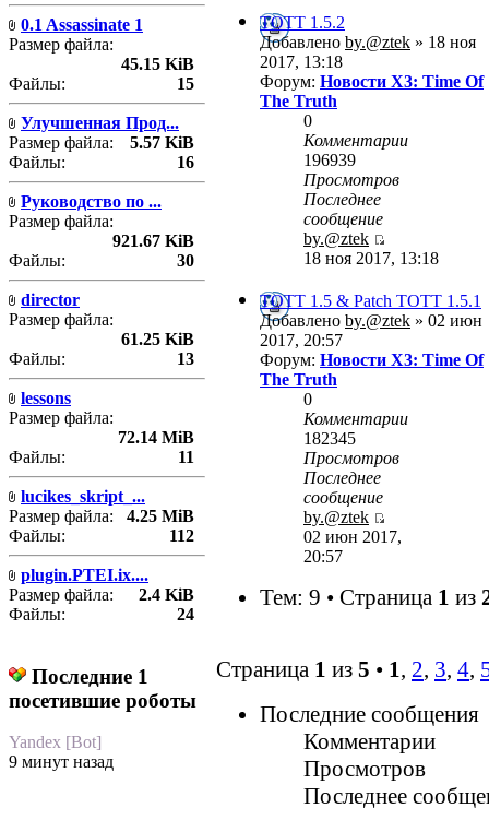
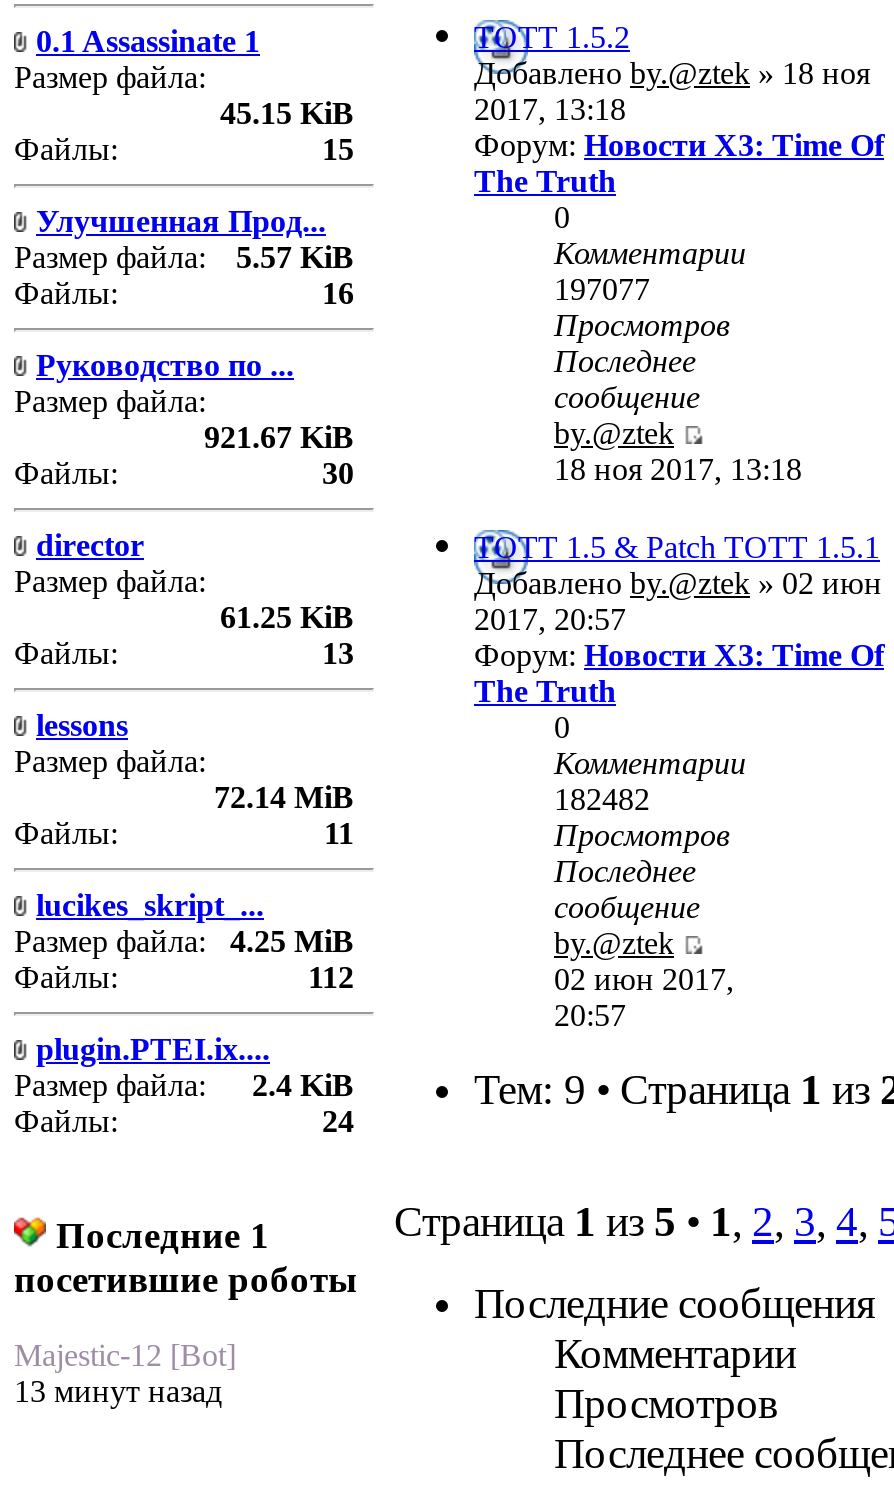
- 196939
+ 197077

- 182345
+ 182482

- Yandex [Bot]
+ Majestic-12 [Bot]

- 9 минут назад
+ 13 минут назад
